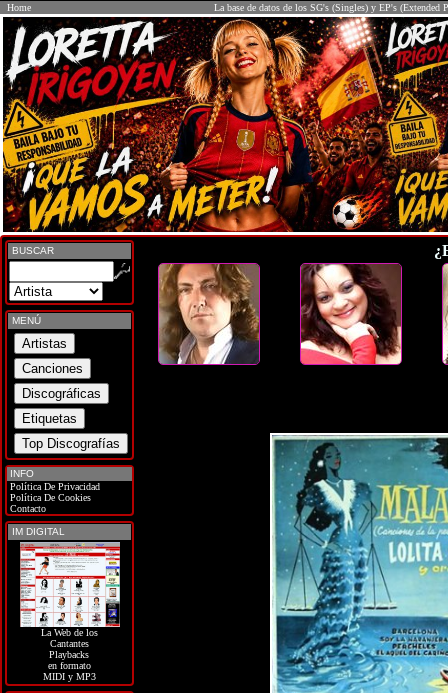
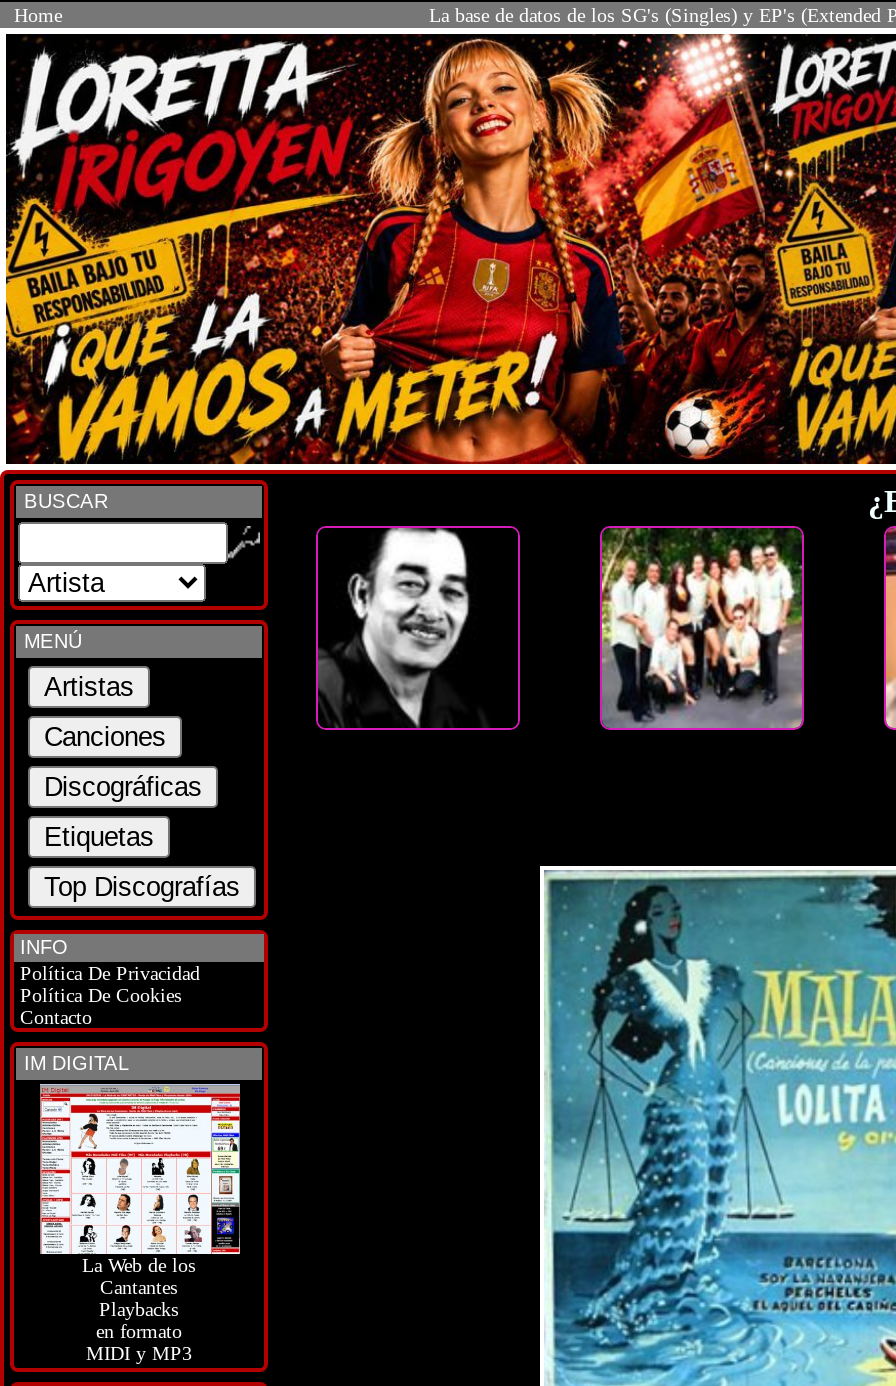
- [image]
+ [image]

- [image]
+ [image]
